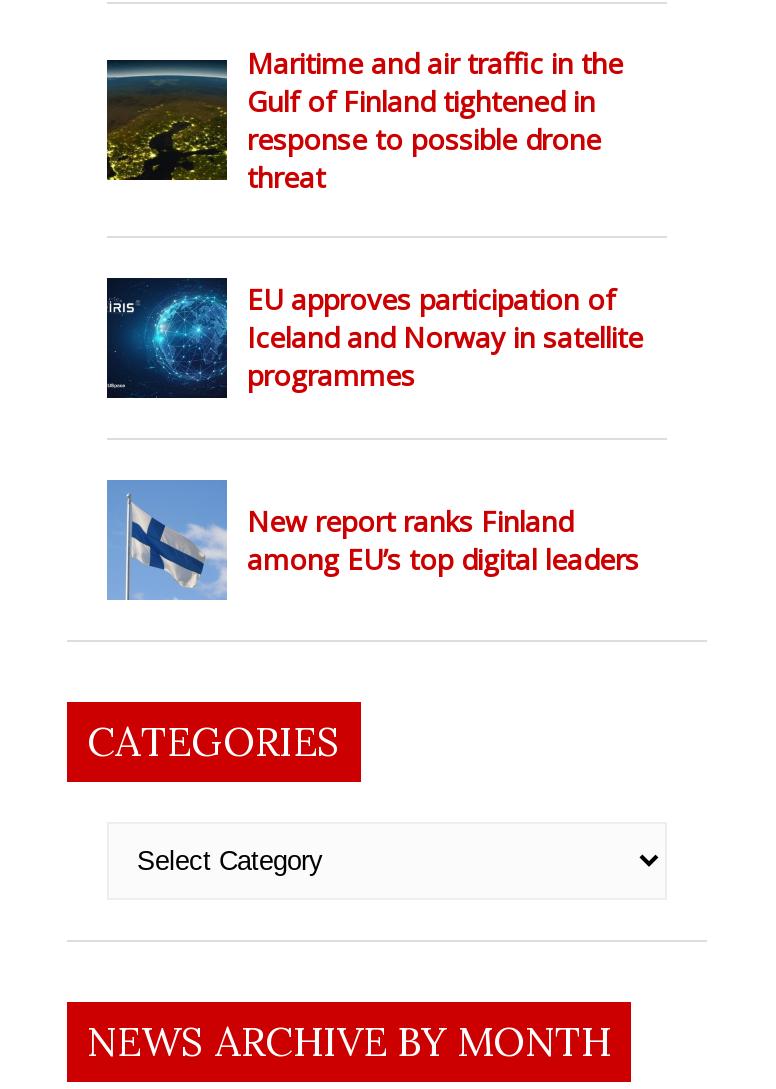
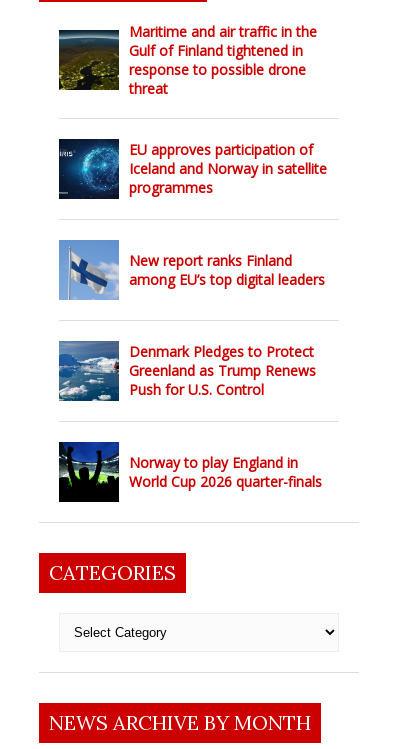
+ [image]
+ Denmark Pledges to Protect
+ Greenland as Trump Renews
+ Push for U.S. Control

+ [image]
+ Norway to play England in
+ World Cup 2026 quarter-finals
